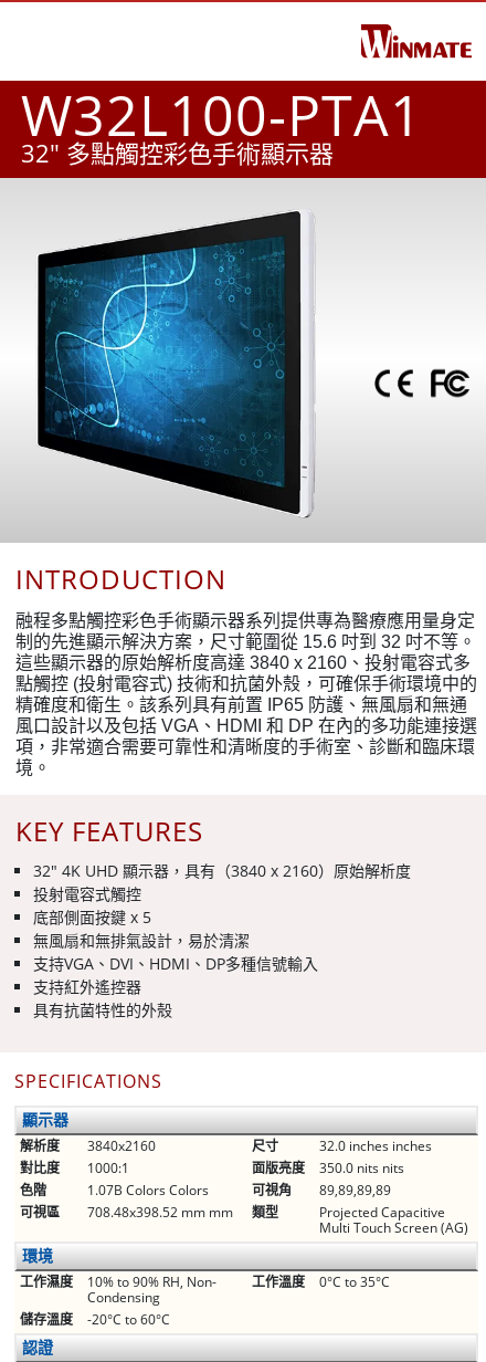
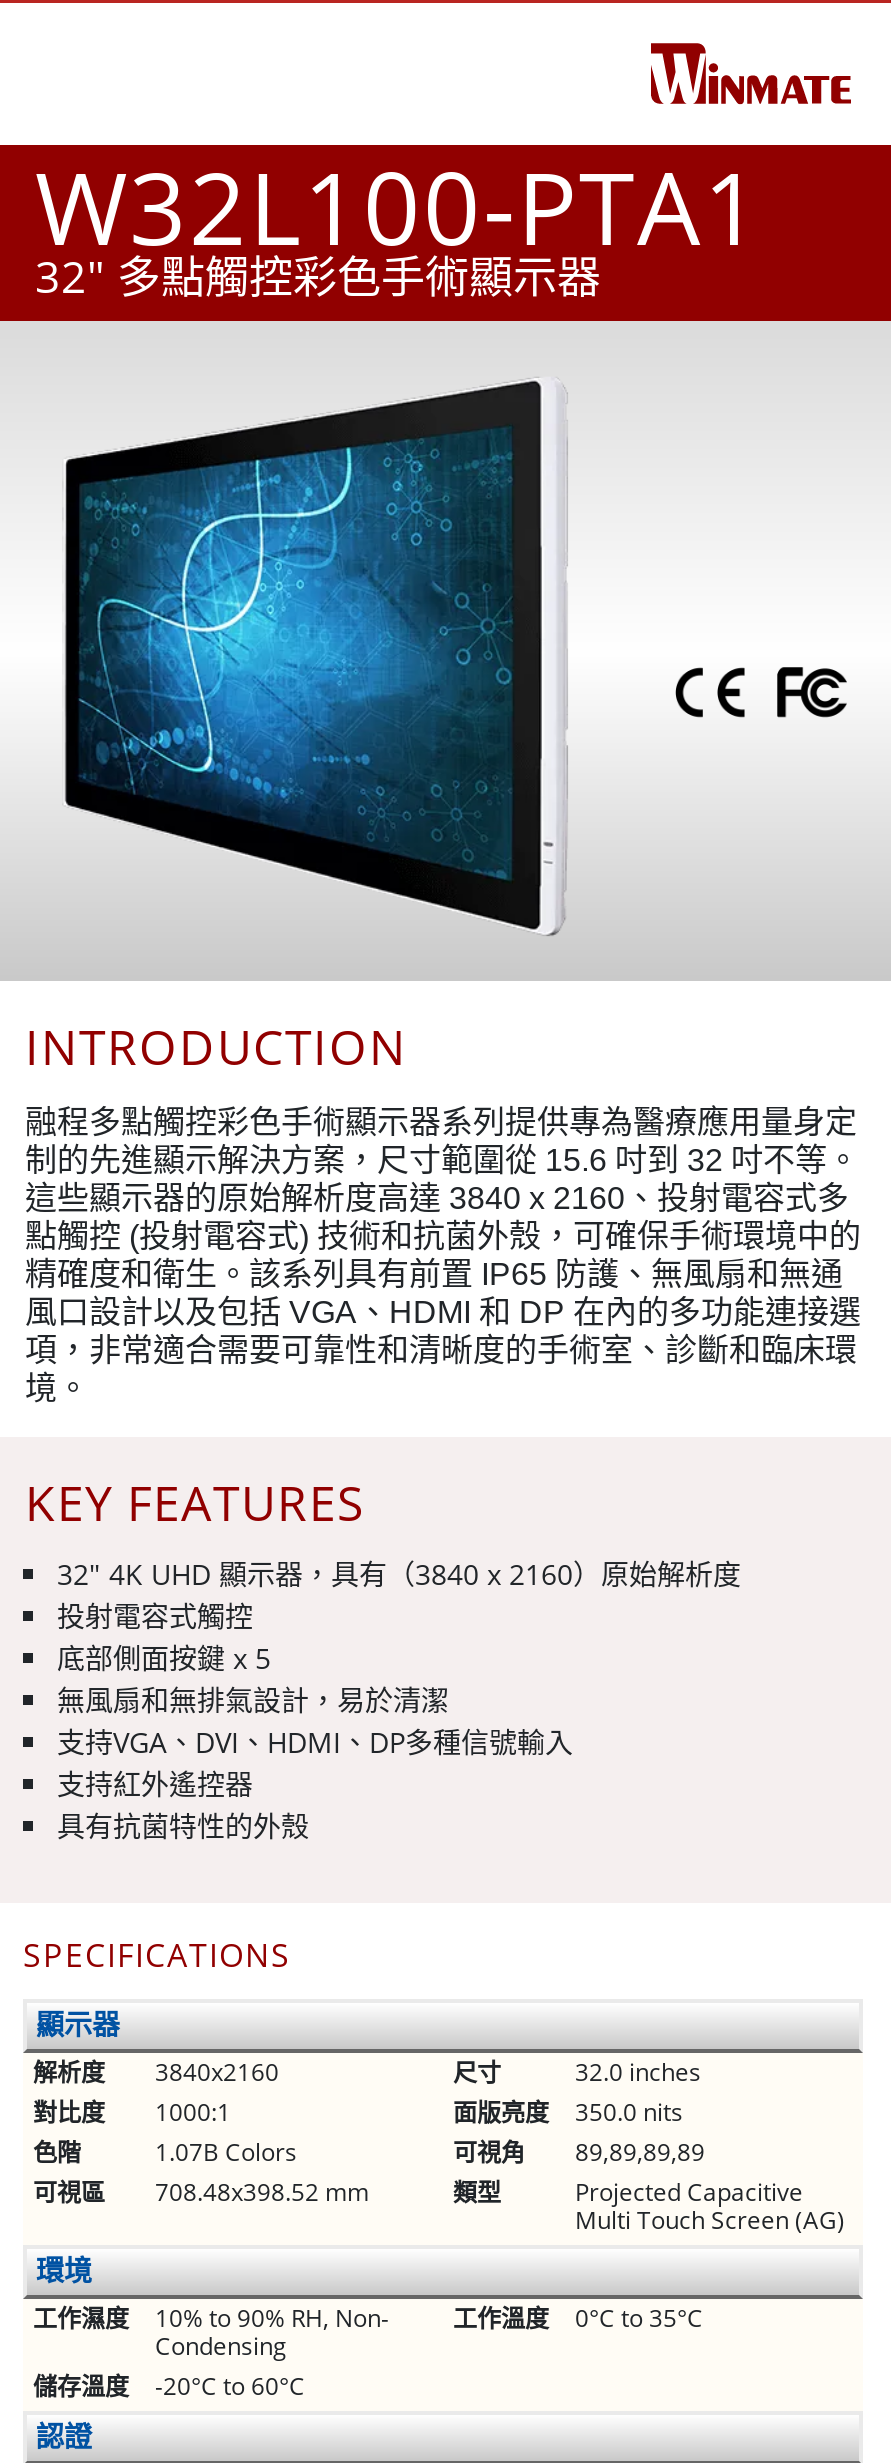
- 32.0 inches inches
+ 32.0 inches

- 面版亮度 350.0 nits nits
+ 面版亮度 350.0 nits

- 1.07B Colors Colors
+ 1.07B Colors

- 708.48x398.52 mm mm
+ 708.48x398.52 mm
